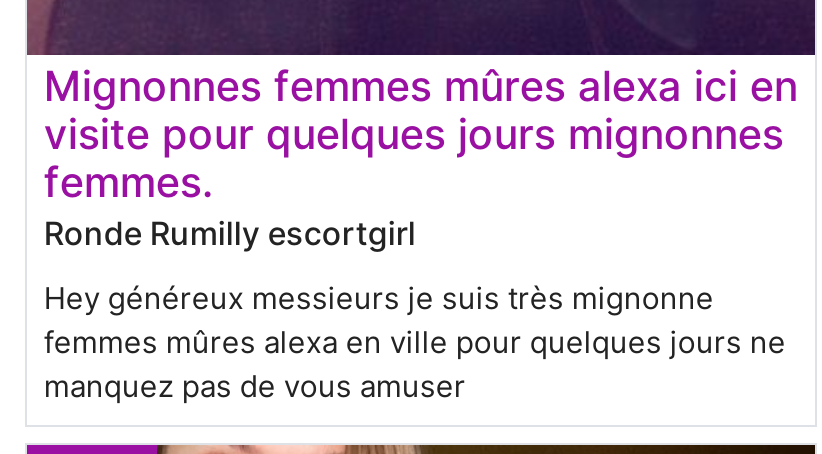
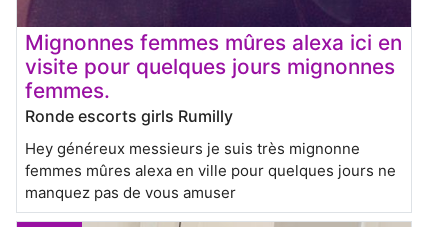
- Ronde Rumilly escortgirl
+ Ronde escorts girls Rumilly
